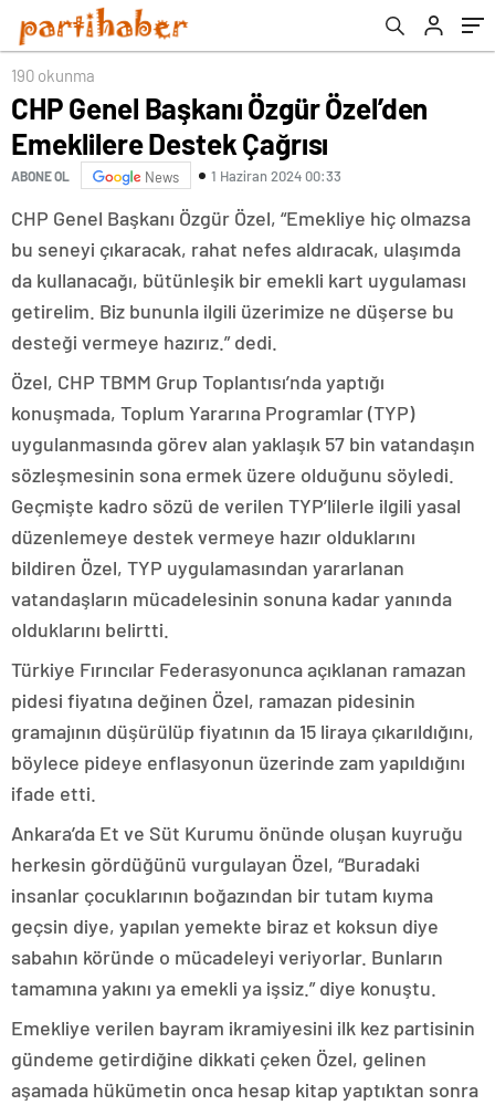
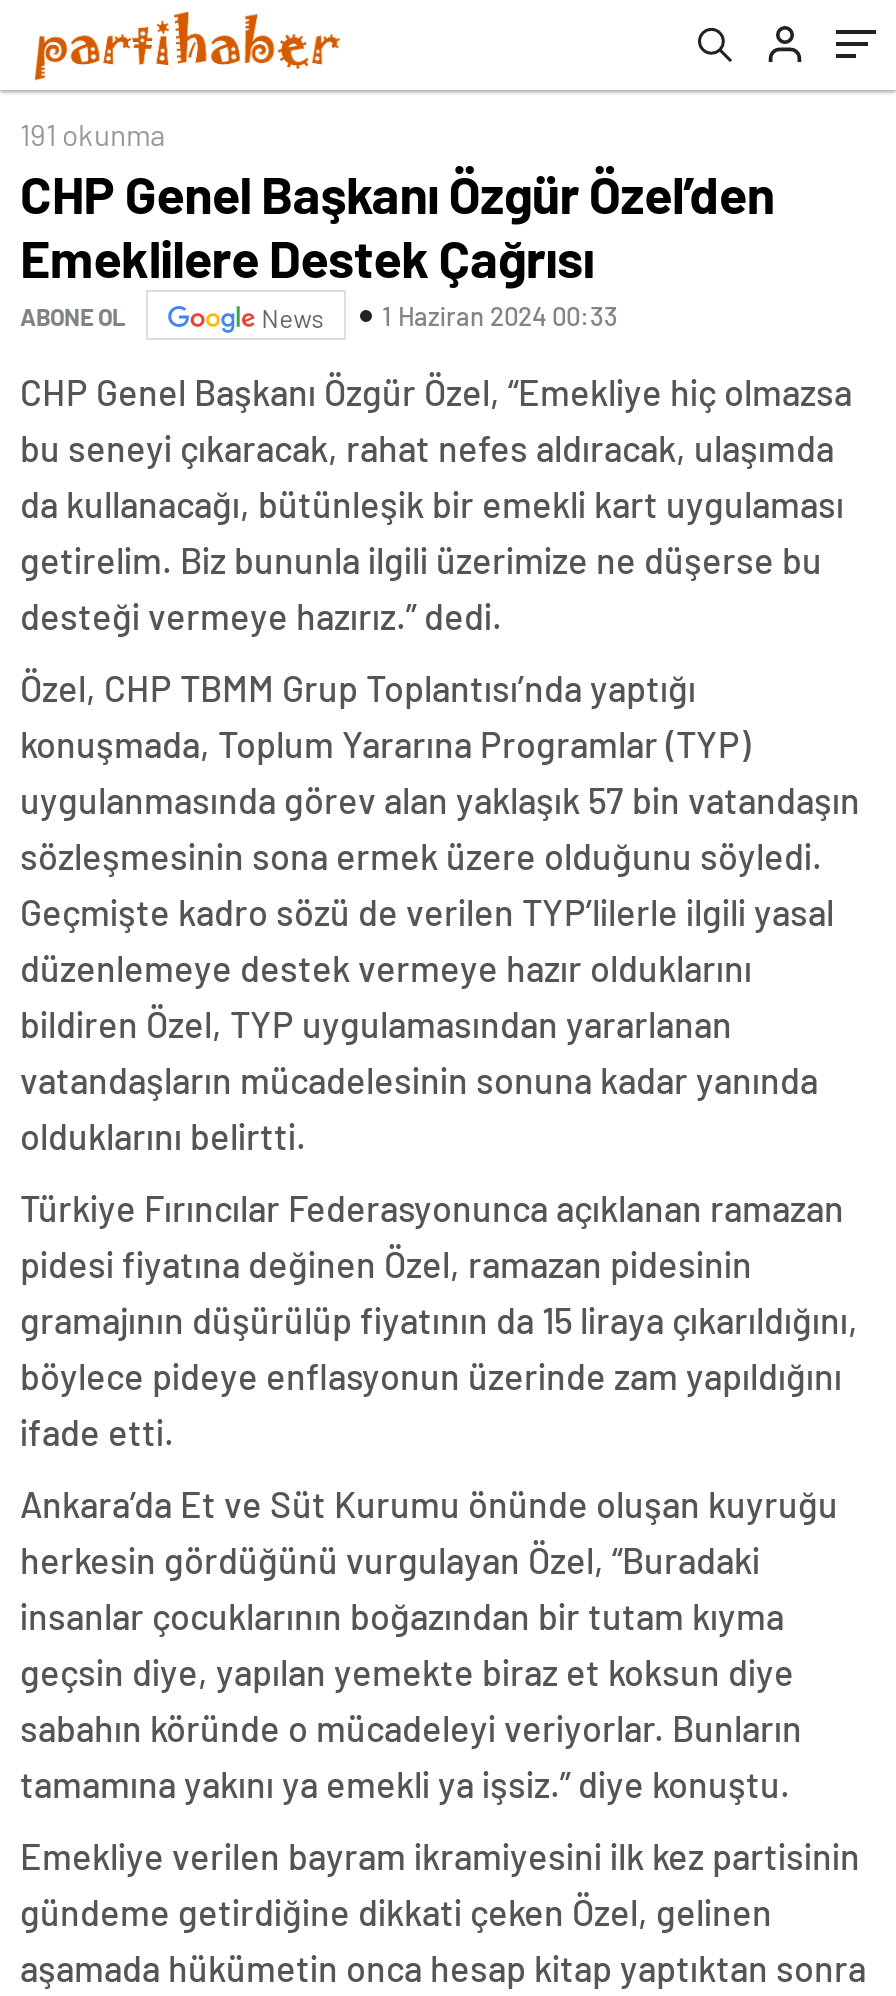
- 190 okunma
+ 191 okunma
